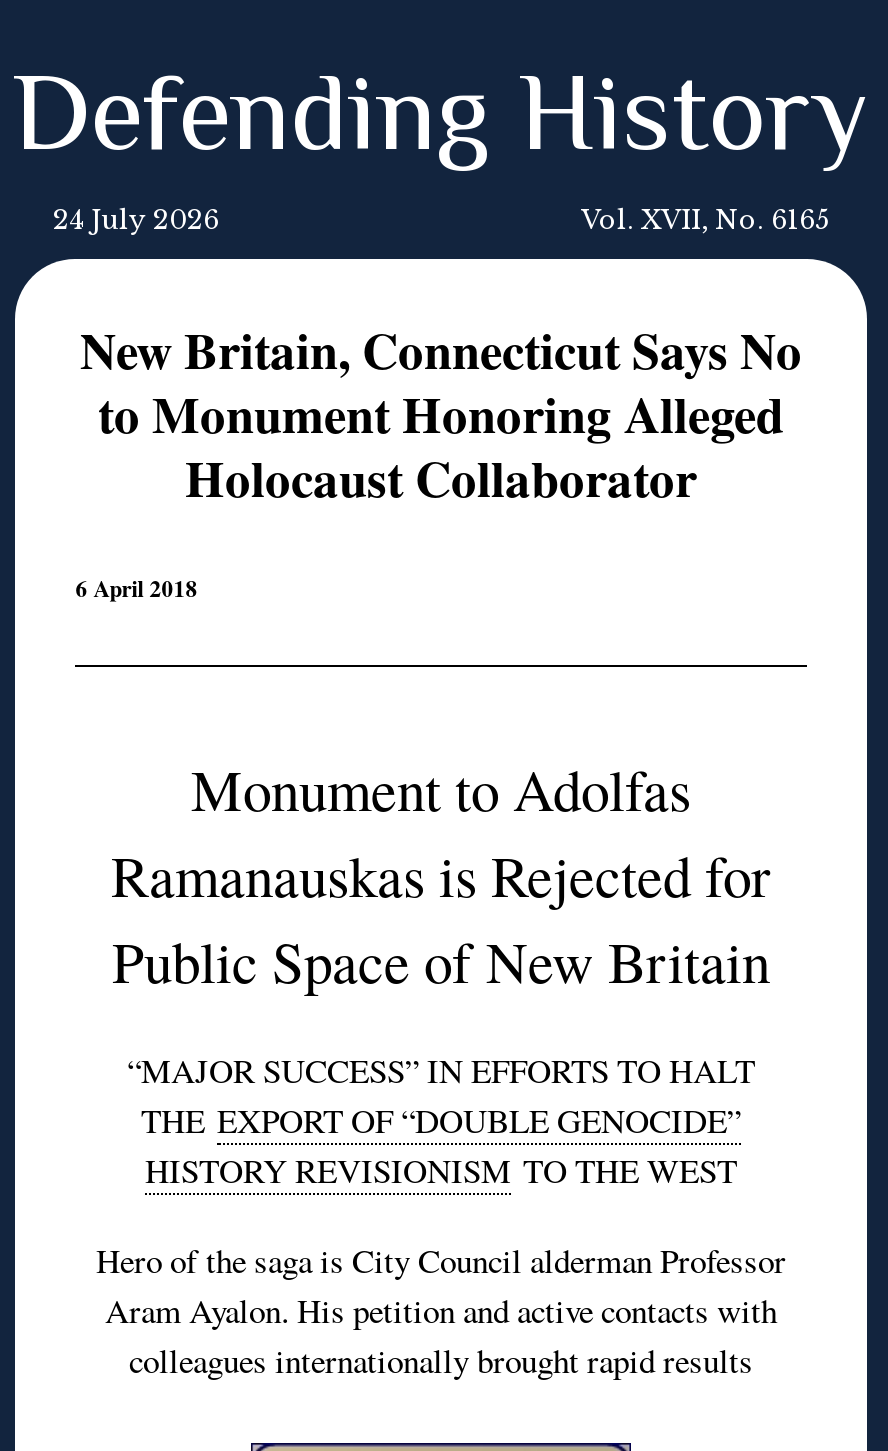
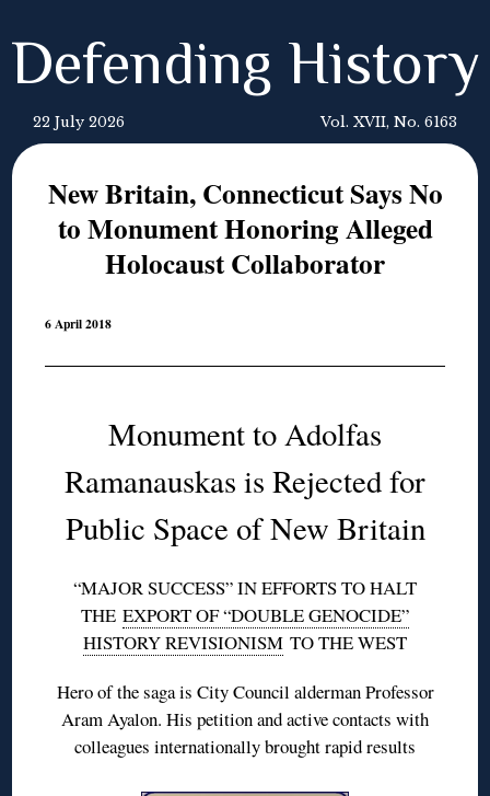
- 24 July 2026
+ 22 July 2026

- Vol. XVII, No. 6165
+ Vol. XVII, No. 6163
